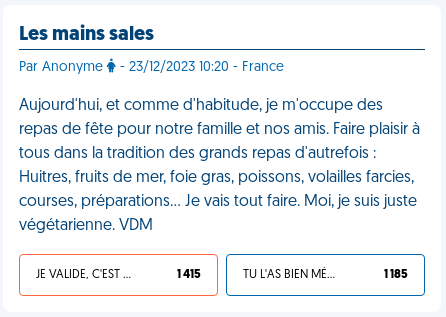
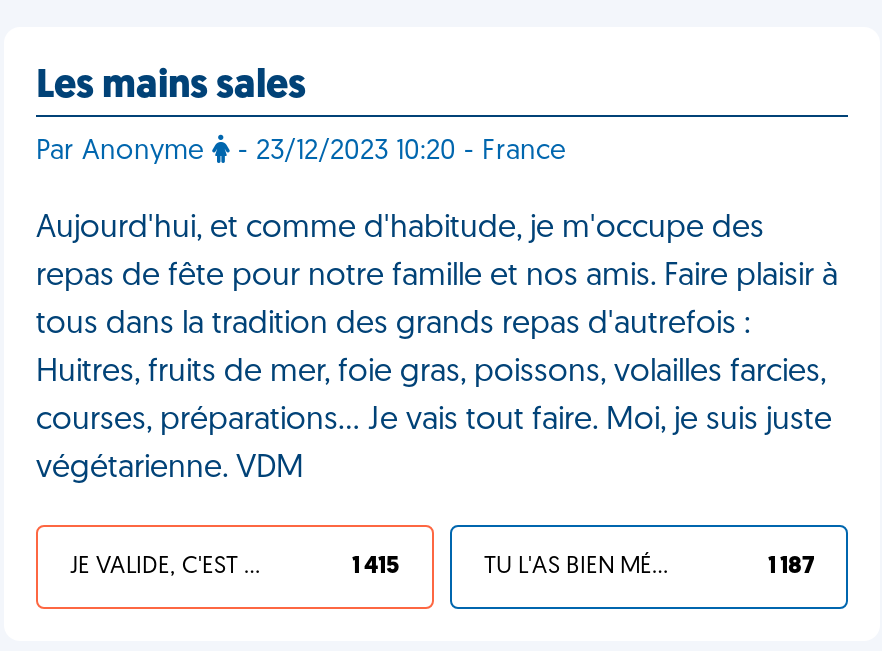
- 1 185
+ 1 187
